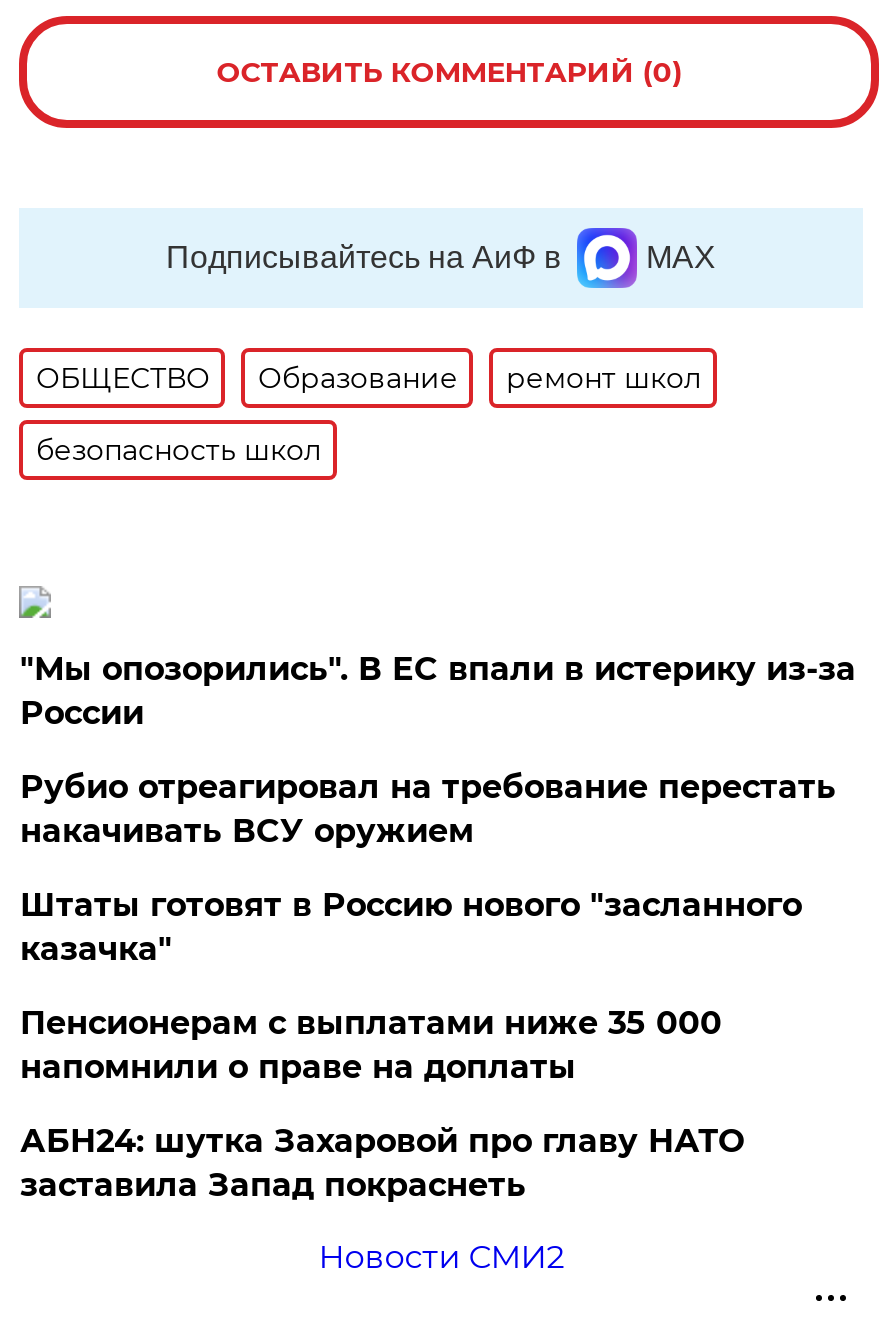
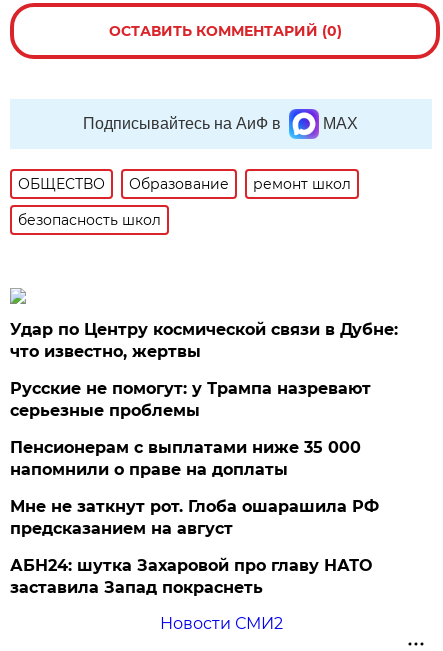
- "Мы опозорились". В ЕС впали в истерику из-за
- России
- Рубио отреагировал на требование перестать
- накачивать ВСУ оружием
- Штаты готовят в Россию нового "засланного
- казачка"
+ Удар по Центру космической связи в Дубне:
+ что известно, жертвы
+ Русские не помогут: у Трампа назревают
+ серьезные проблемы

moved up: Пенсионерам с выплатами ниже 35 000 | напомнили о праве на доплаты

+ Мне не заткнут рот. Глоба ошарашила РФ
+ предсказанием на август
